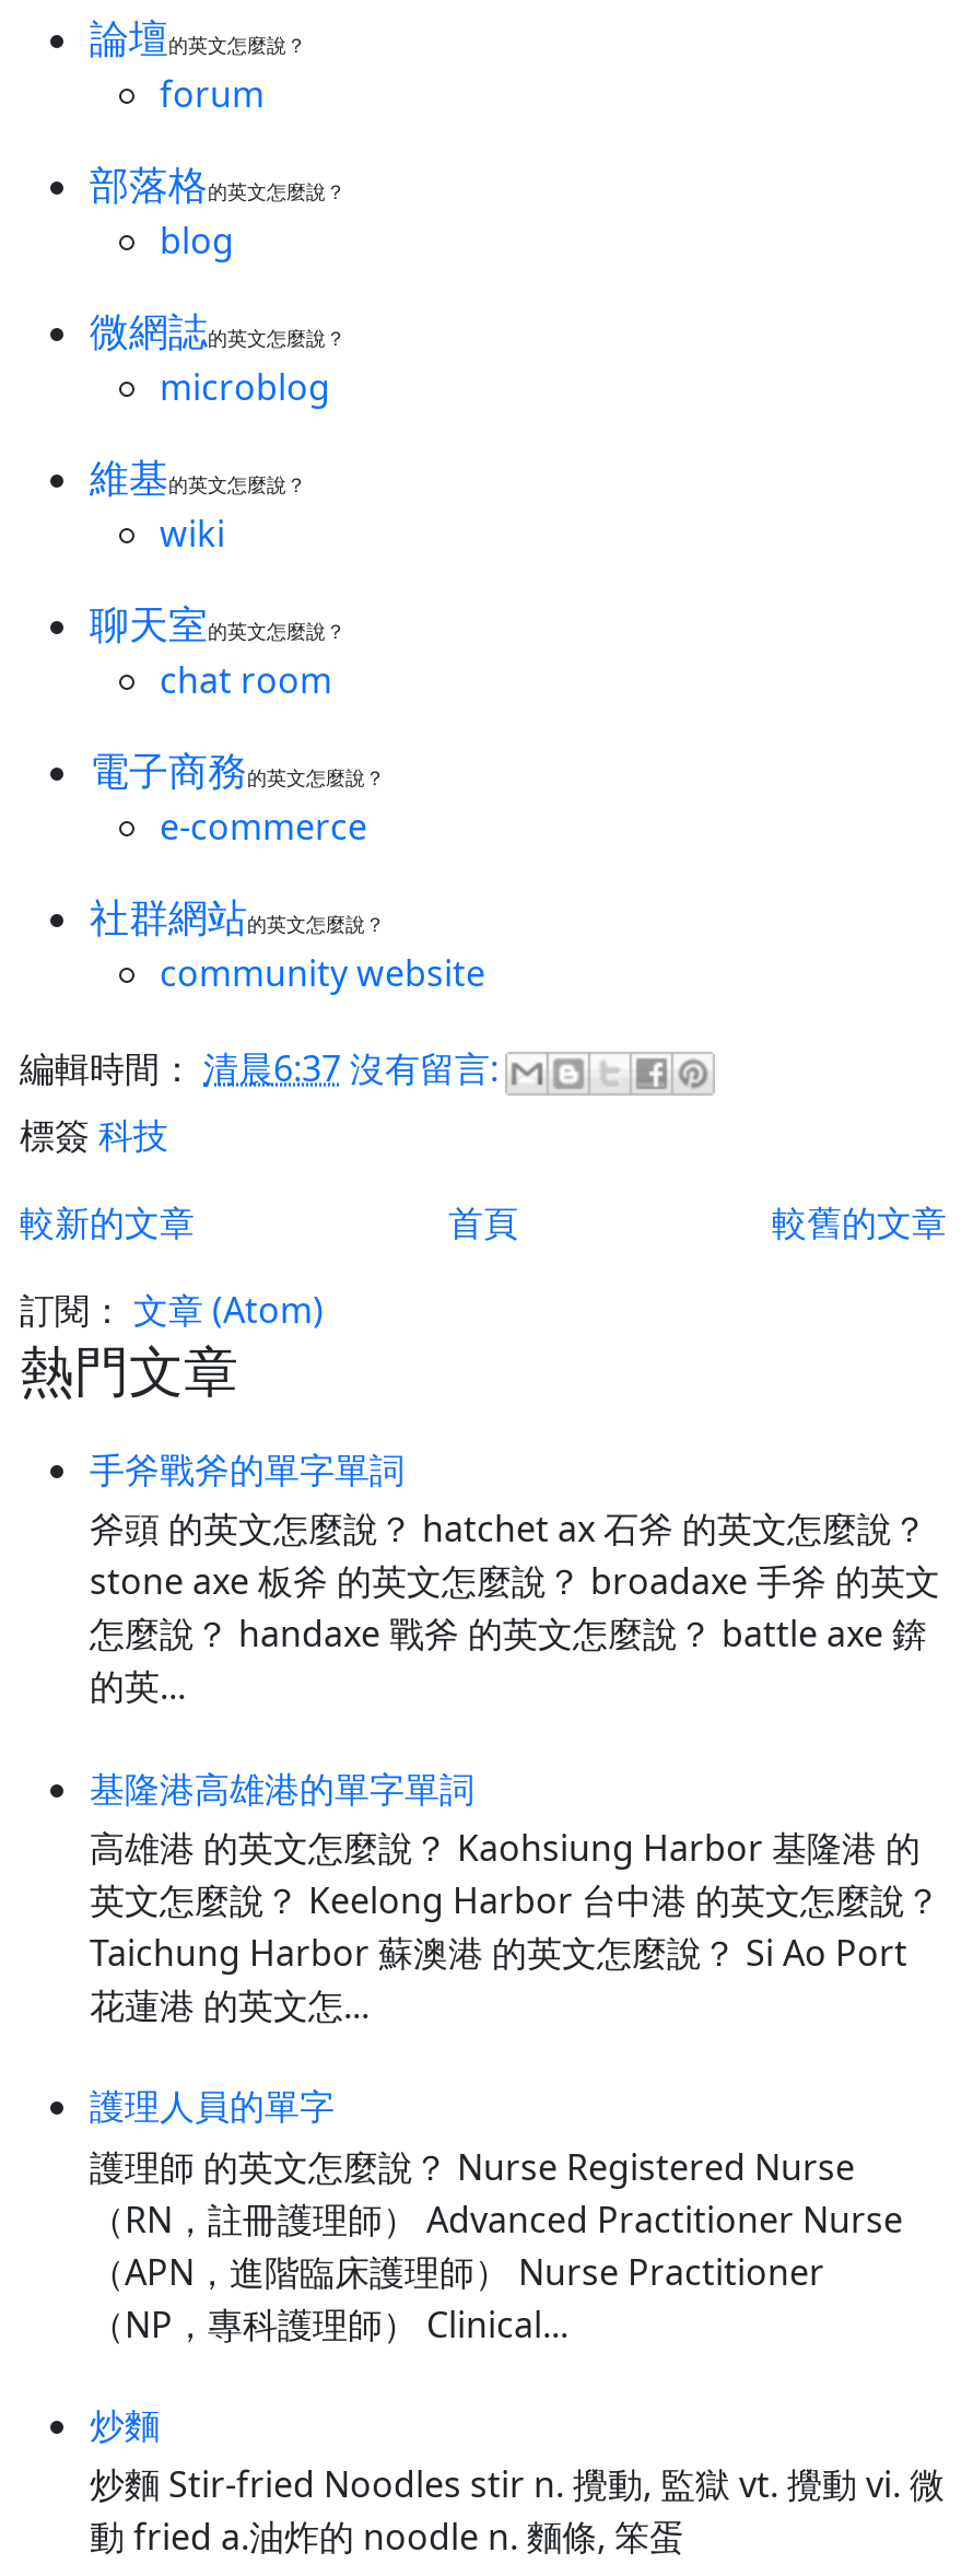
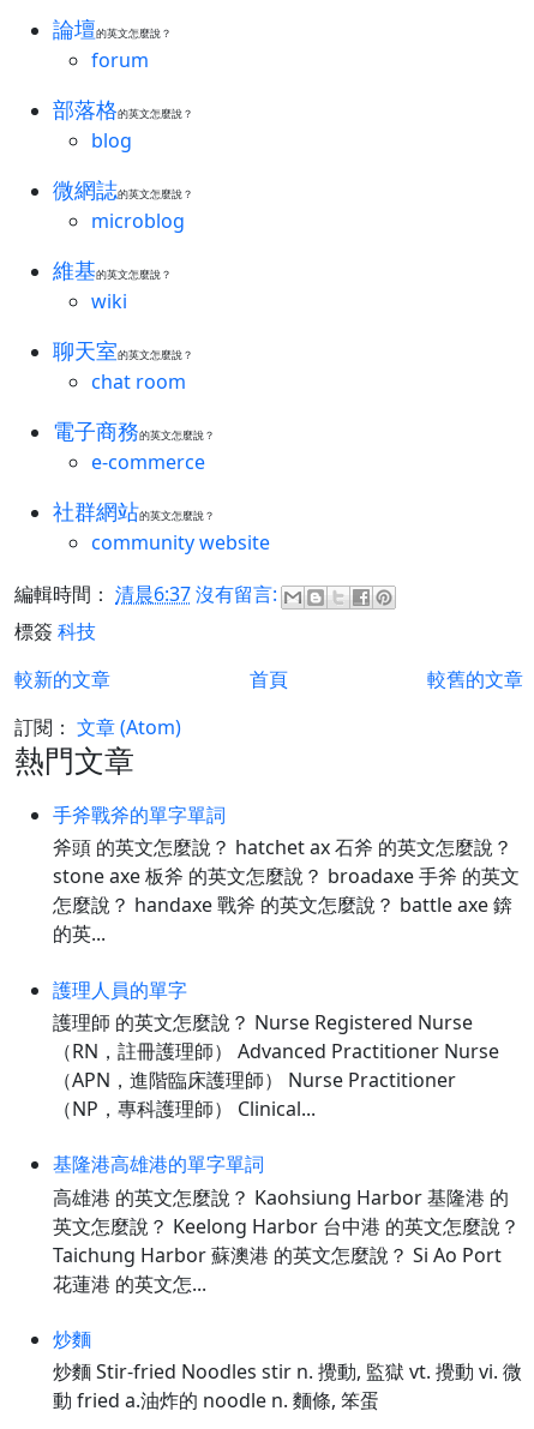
moved down: 基隆港高雄港的單字單詞 | 高雄港 的英文怎麼說？ Kaohsiung Harbor 基隆港 的 | 英文怎麼說？ Keelong Harbor 台中港 的英文怎麼說？ | Taichung Harbor 蘇澳港 的英文怎麼說？ Si Ao Port | 花蓮港 的英文怎...

moved up: 護理人員的單字 | 護理師 的英文怎麼說？ Nurse Registered Nurse | （RN，註冊護理師） Advanced Practitioner Nurse | （APN，進階臨床護理師） Nurse Practitioner | （NP，專科護理師） Clinical...
